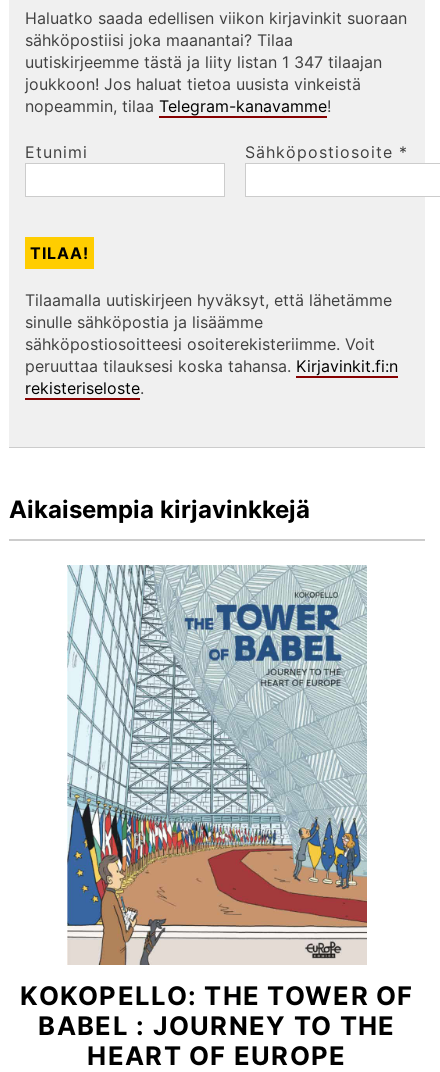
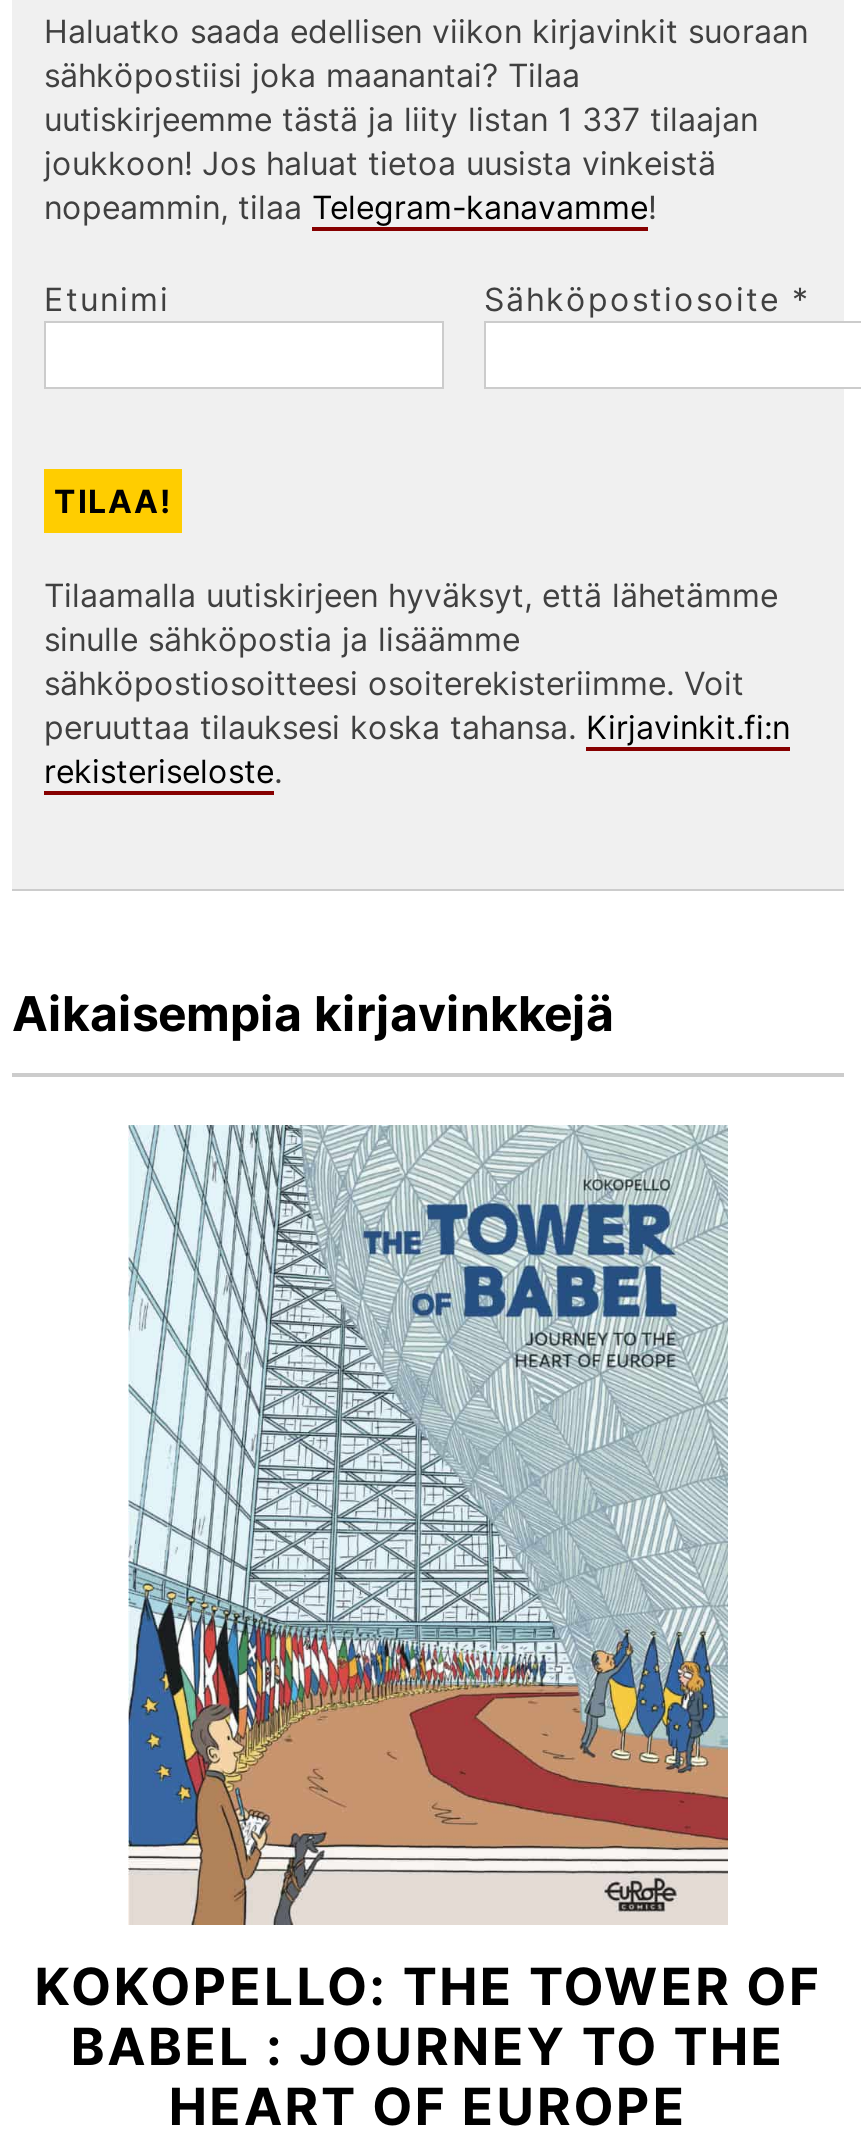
- uutiskirjeemme tästä ja liity listan 1 347 tilaajan
+ uutiskirjeemme tästä ja liity listan 1 337 tilaajan
